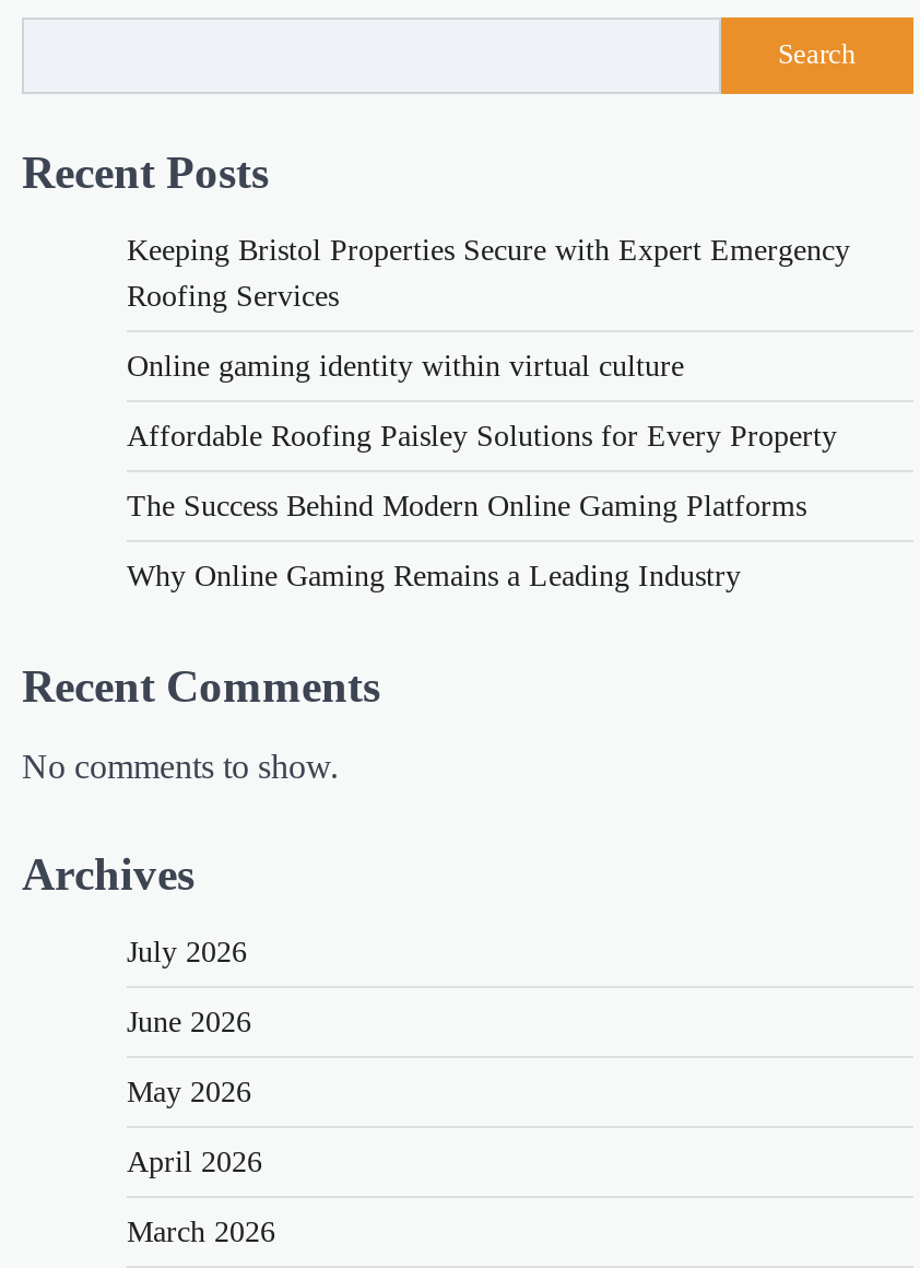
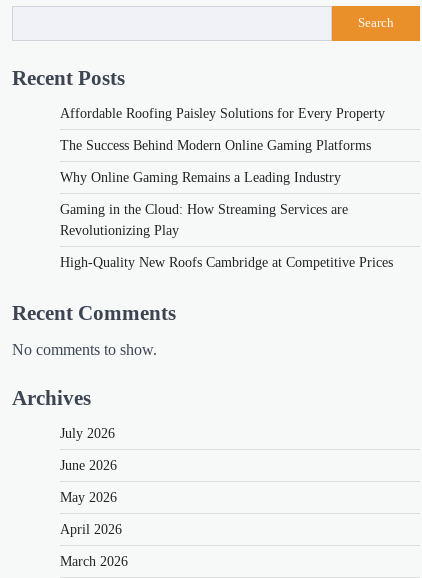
- Keeping Bristol Properties Secure with Expert Emergency
- Roofing Services
- Online gaming identity within virtual culture

moved up: Affordable Roofing Paisley Solutions for Every Property | The Success Behind Modern Online Gaming Platforms | Why Online Gaming Remains a Leading Industry

+ Gaming in the Cloud: How Streaming Services are
+ Revolutionizing Play
+ High-Quality New Roofs Cambridge at Competitive Prices
